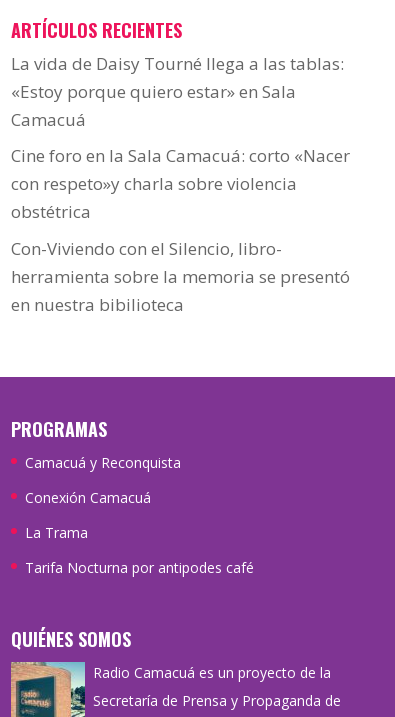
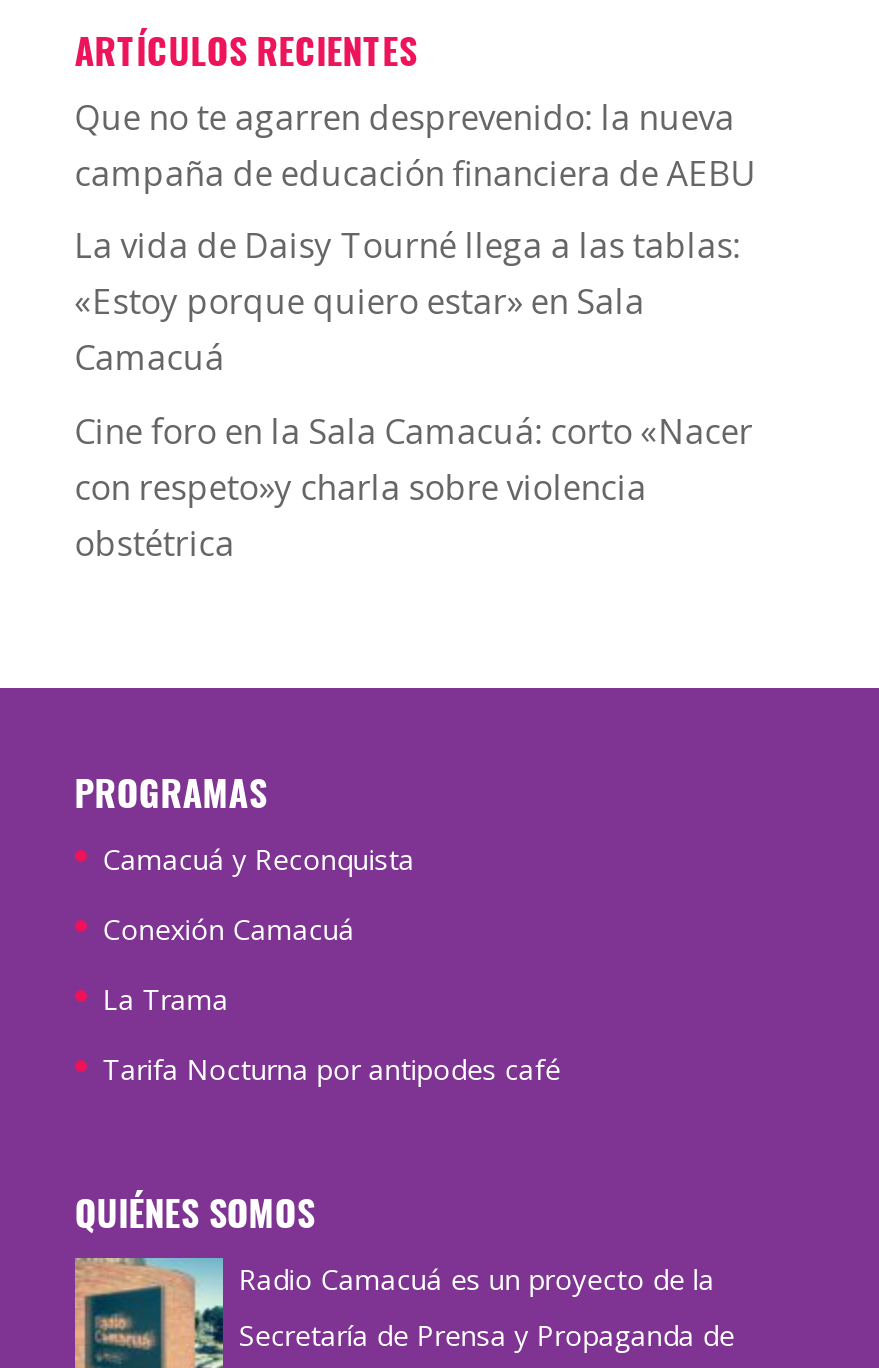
+ Que no te agarren desprevenido: la nueva
+ campaña de educación financiera de AEBU

moved down: La vida de Daisy Tourné llega a las tablas: | «Estoy porque quiero estar» en Sala | Camacuá | Cine foro en la Sala Camacuá: corto «Nacer | con respeto»y charla sobre violencia | obstétrica

- Con-Viviendo con el Silencio, libro-
- herramienta sobre la memoria se presentó
- en nuestra bibilioteca
